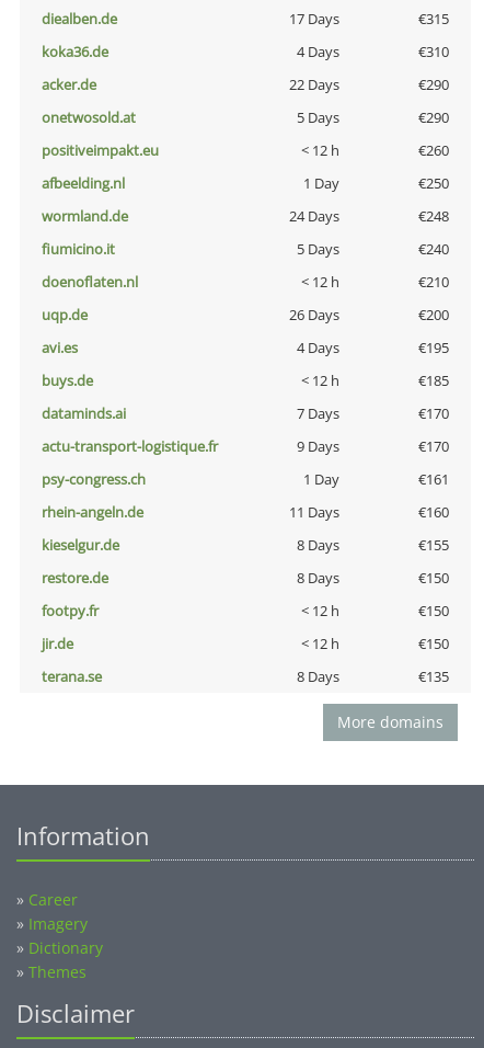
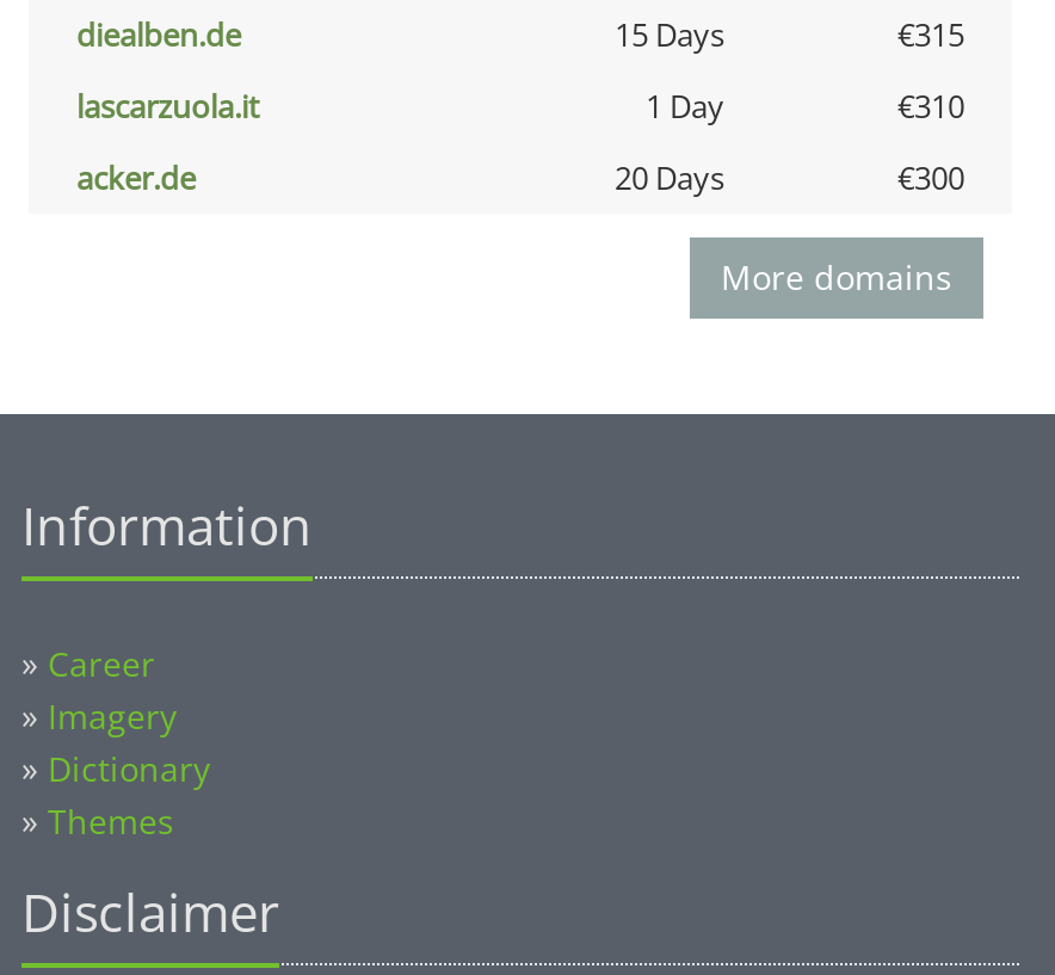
- 17 Days
+ 15 Days

- koka36.de
- 4 Days
+ lascarzuola.it
+ 1 Day

- 22 Days
- €290
- onetwosold.at
- 5 Days
- €290
- positiveimpakt.eu
- < 12 h
- €260
- afbeelding.nl
- 1 Day
- €250
- wormland.de
- 24 Days
- €248
- fiumicino.it
- 5 Days
- €240
- doenoflaten.nl
- < 12 h
- €210
- uqp.de
- 26 Days
- €200
- avi.es
- 4 Days
- €195
- buys.de
- < 12 h
- €185
- dataminds.ai
- 7 Days
- €170
- actu-transport-logistique.fr
- 9 Days
- €170
- psy-congress.ch
- 1 Day
- €161
- rhein-angeln.de
- 11 Days
- €160
- kieselgur.de
- 8 Days
- €155
- restore.de
- 8 Days
- €150
- footpy.fr
- < 12 h
- €150
- jir.de
- < 12 h
- €150
- terana.se
- 8 Days
- €135
+ 20 Days
+ €300
